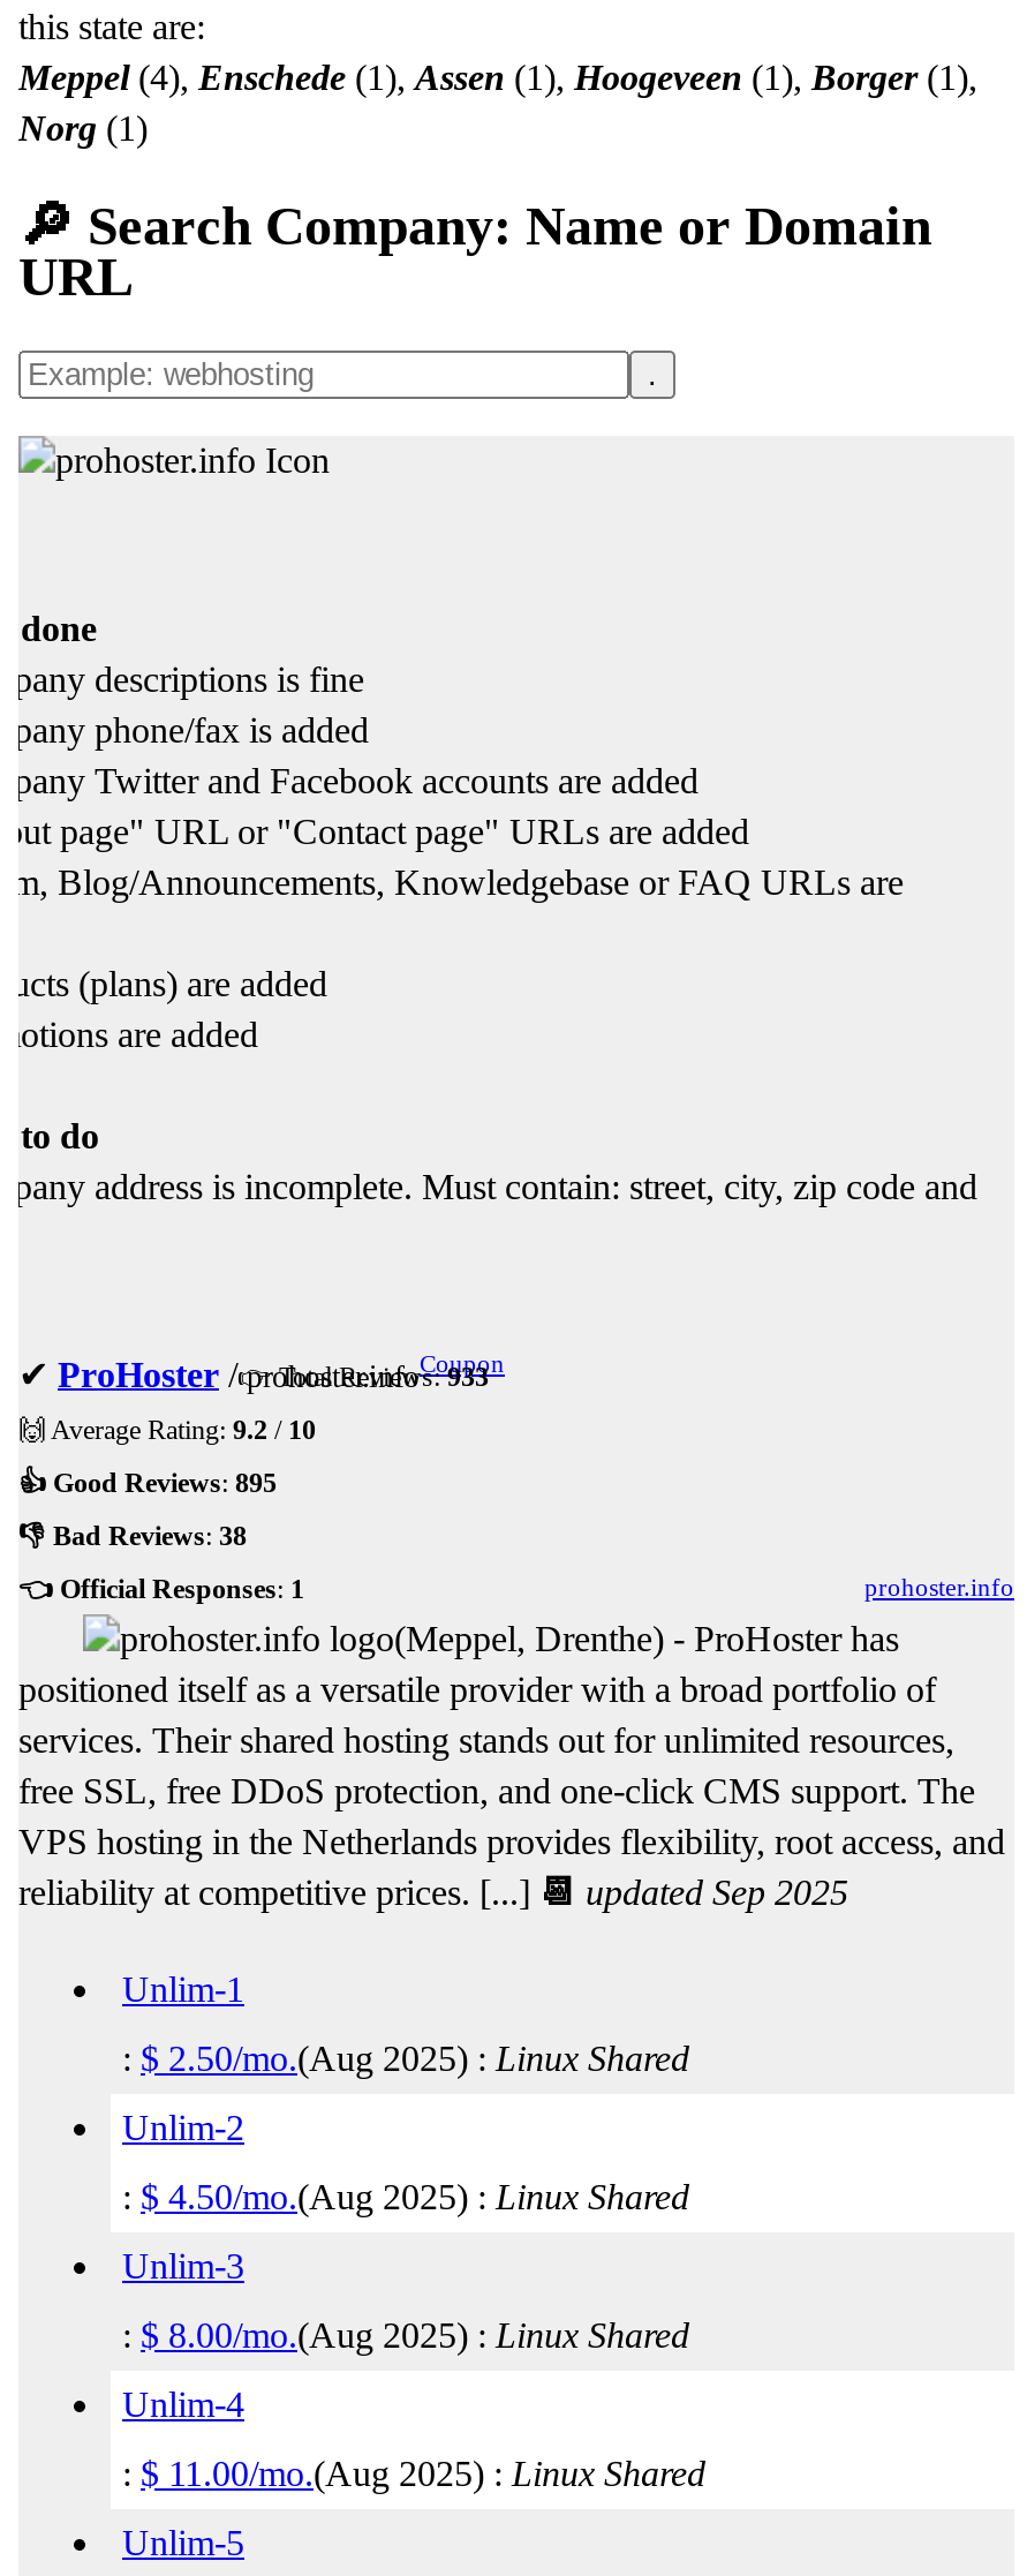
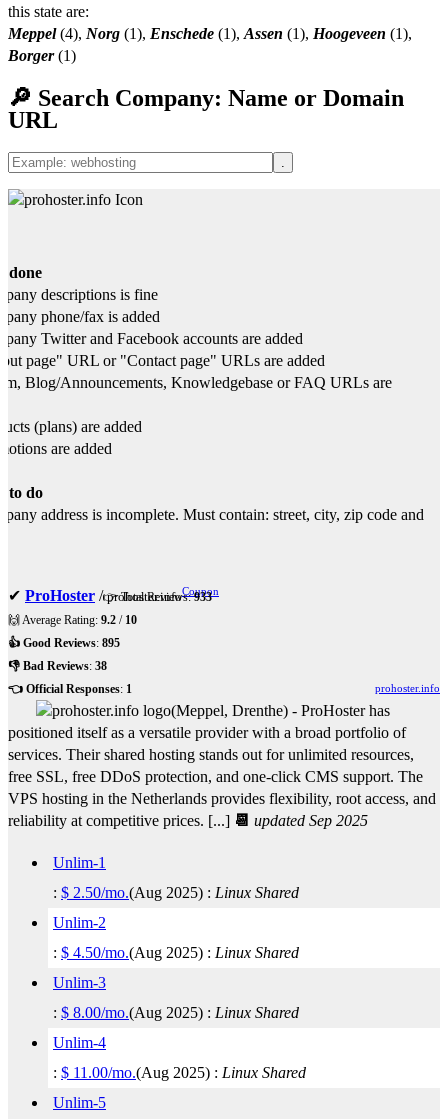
- Meppel (4), Enschede (1), Assen (1), Hoogeveen (1), Borger (1),
- Norg (1)
+ Meppel (4), Norg (1), Enschede (1), Assen (1), Hoogeveen (1),
+ Borger (1)
